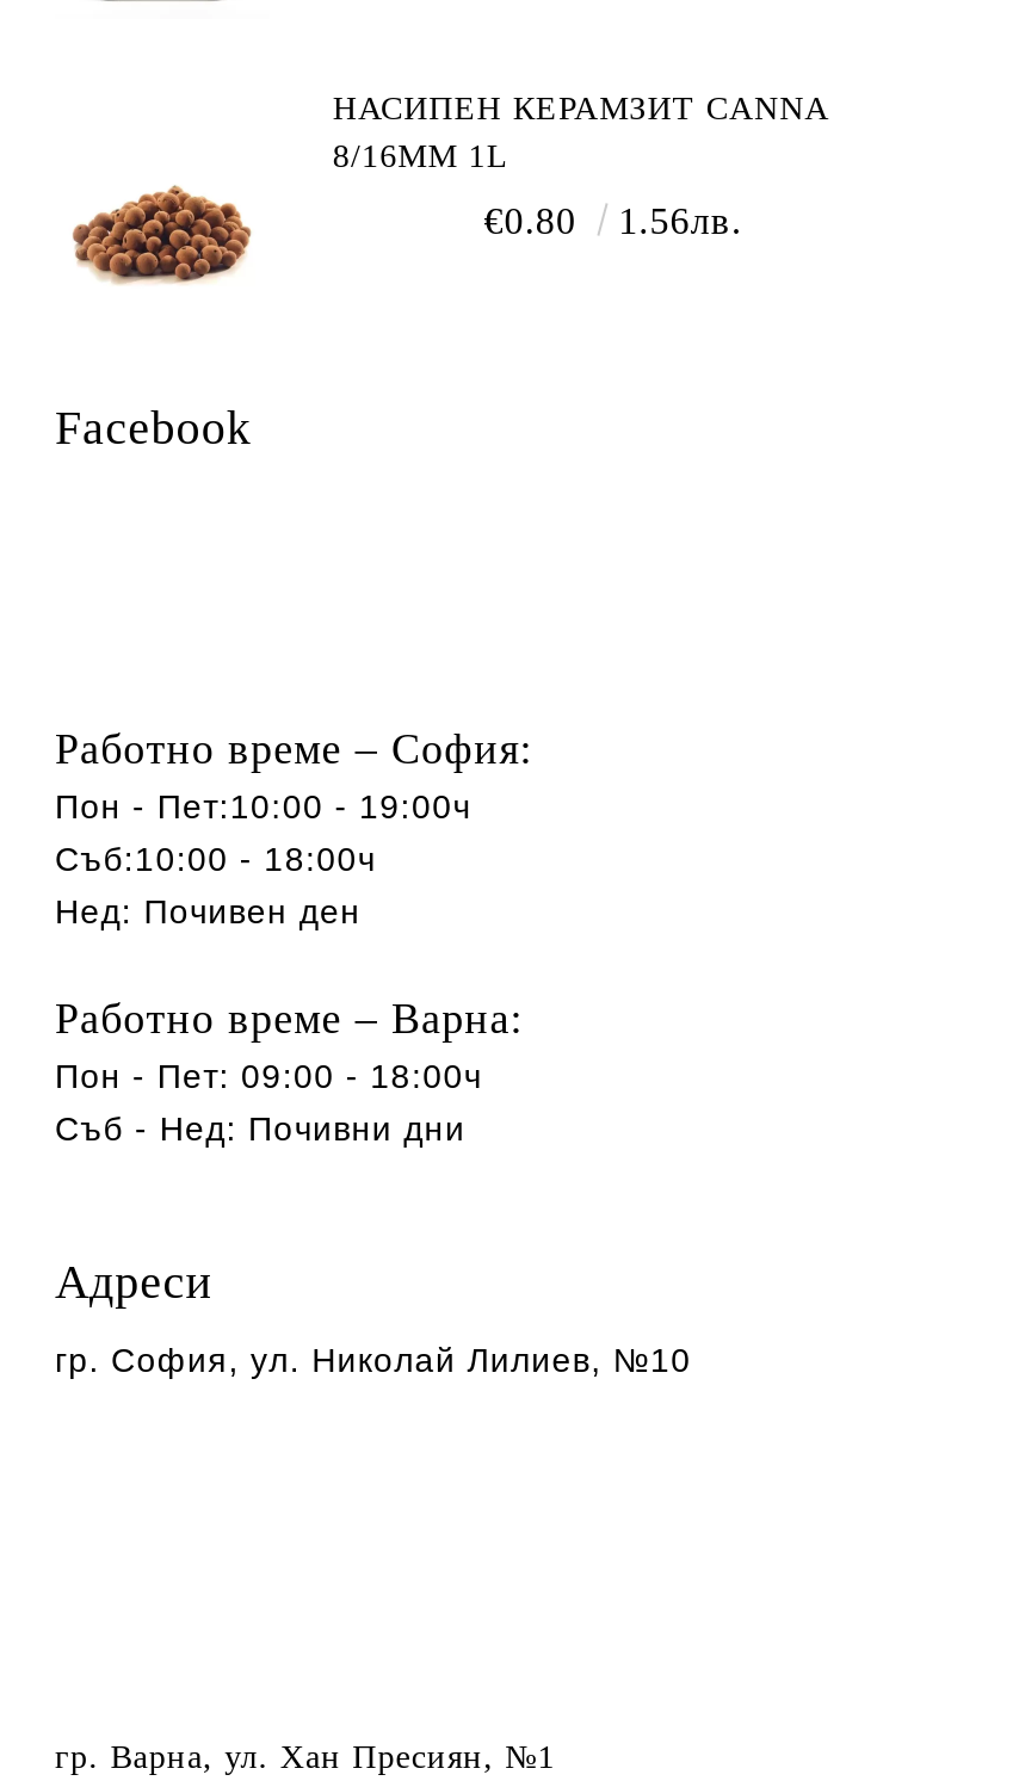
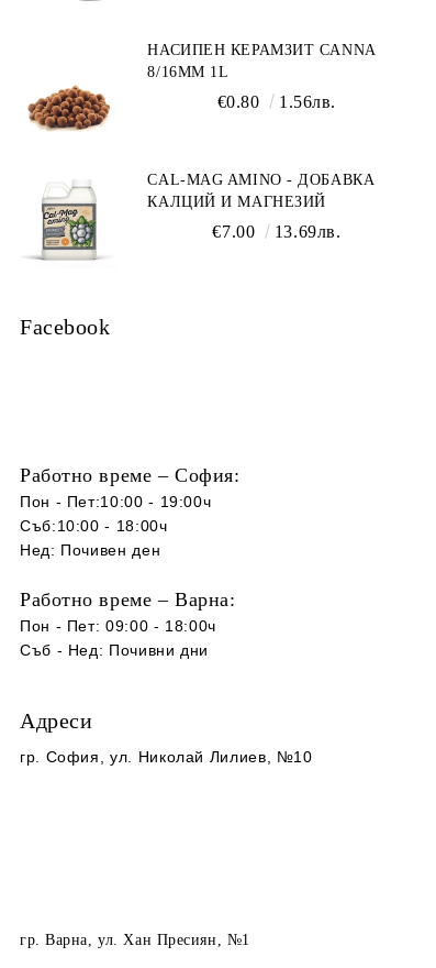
+ [image]

+ CAL-MAG AMINO - ДОБАВКА
+ КАЛЦИЙ И МАГНЕЗИЙ
+ €7.00
+ 13.69лв.
